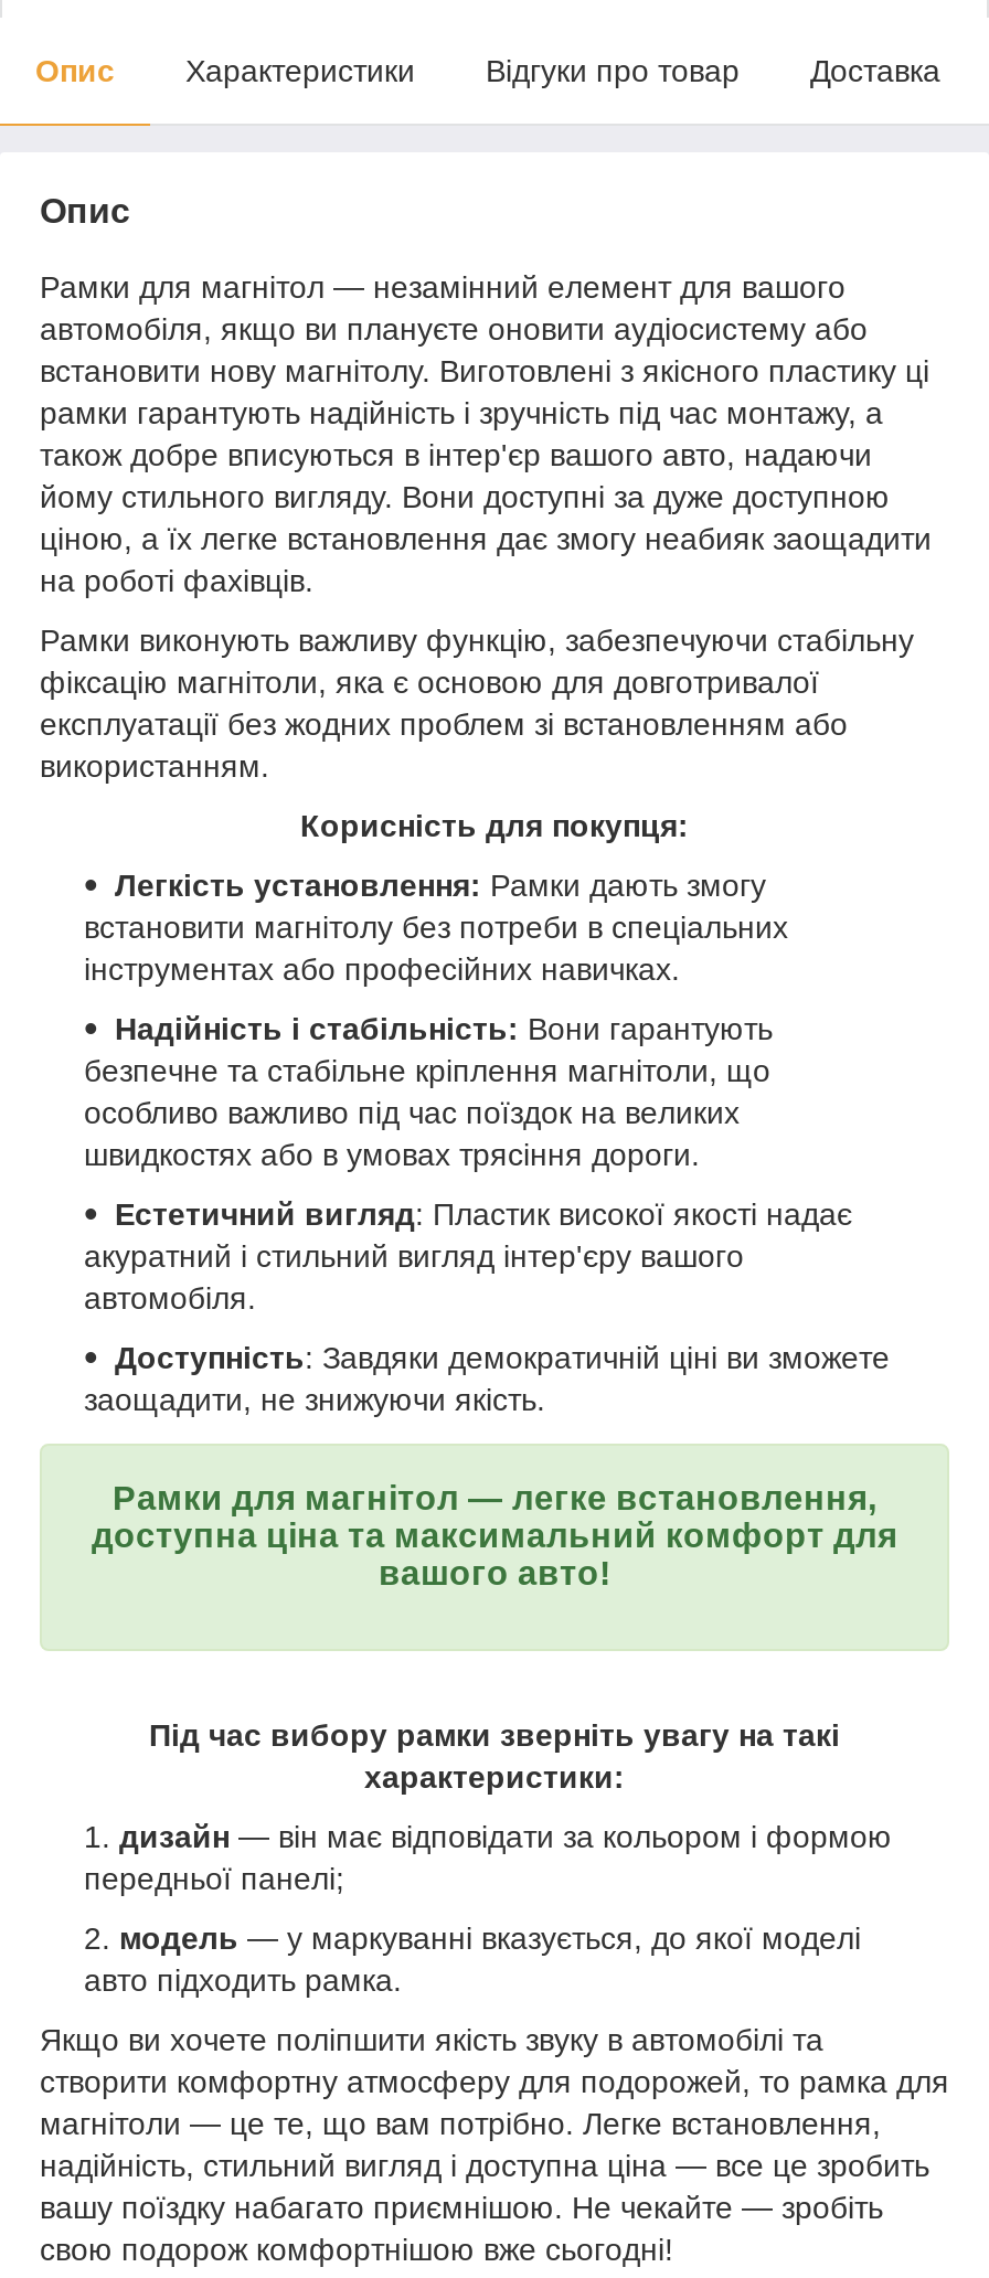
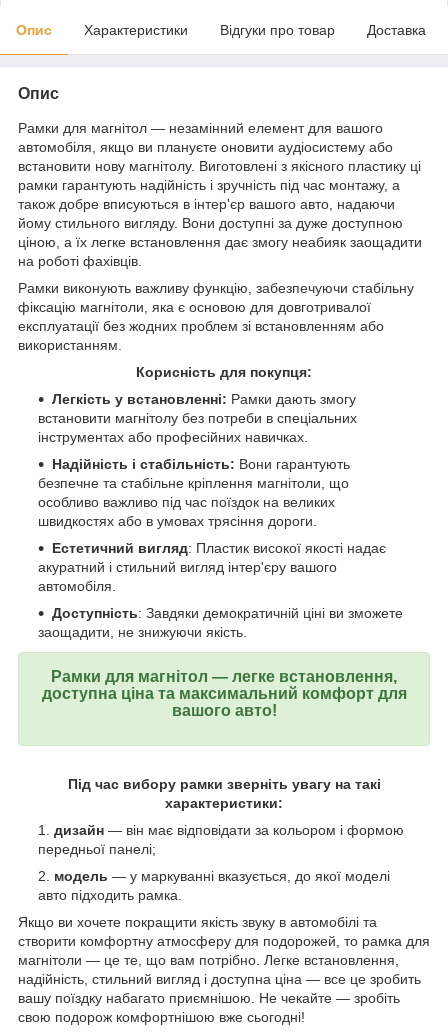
- Легкість установлення: Рамки дають змогу
+ Легкість у встановленні: Рамки дають змогу

- Якщо ви хочете поліпшити якість звуку в автомобілі та
+ Якщо ви хочете покращити якість звуку в автомобілі та
